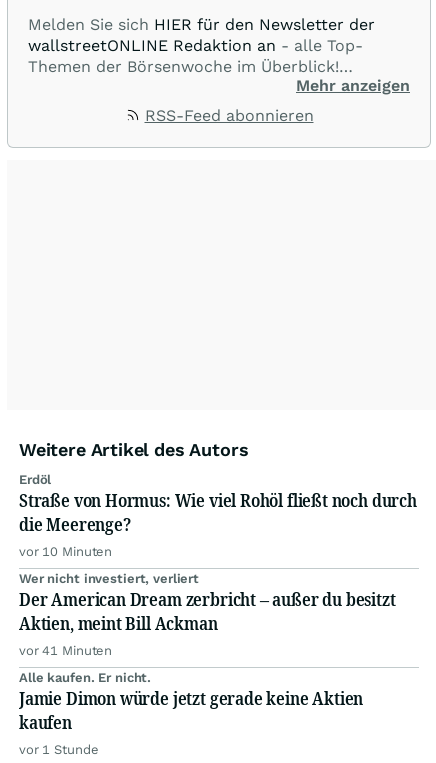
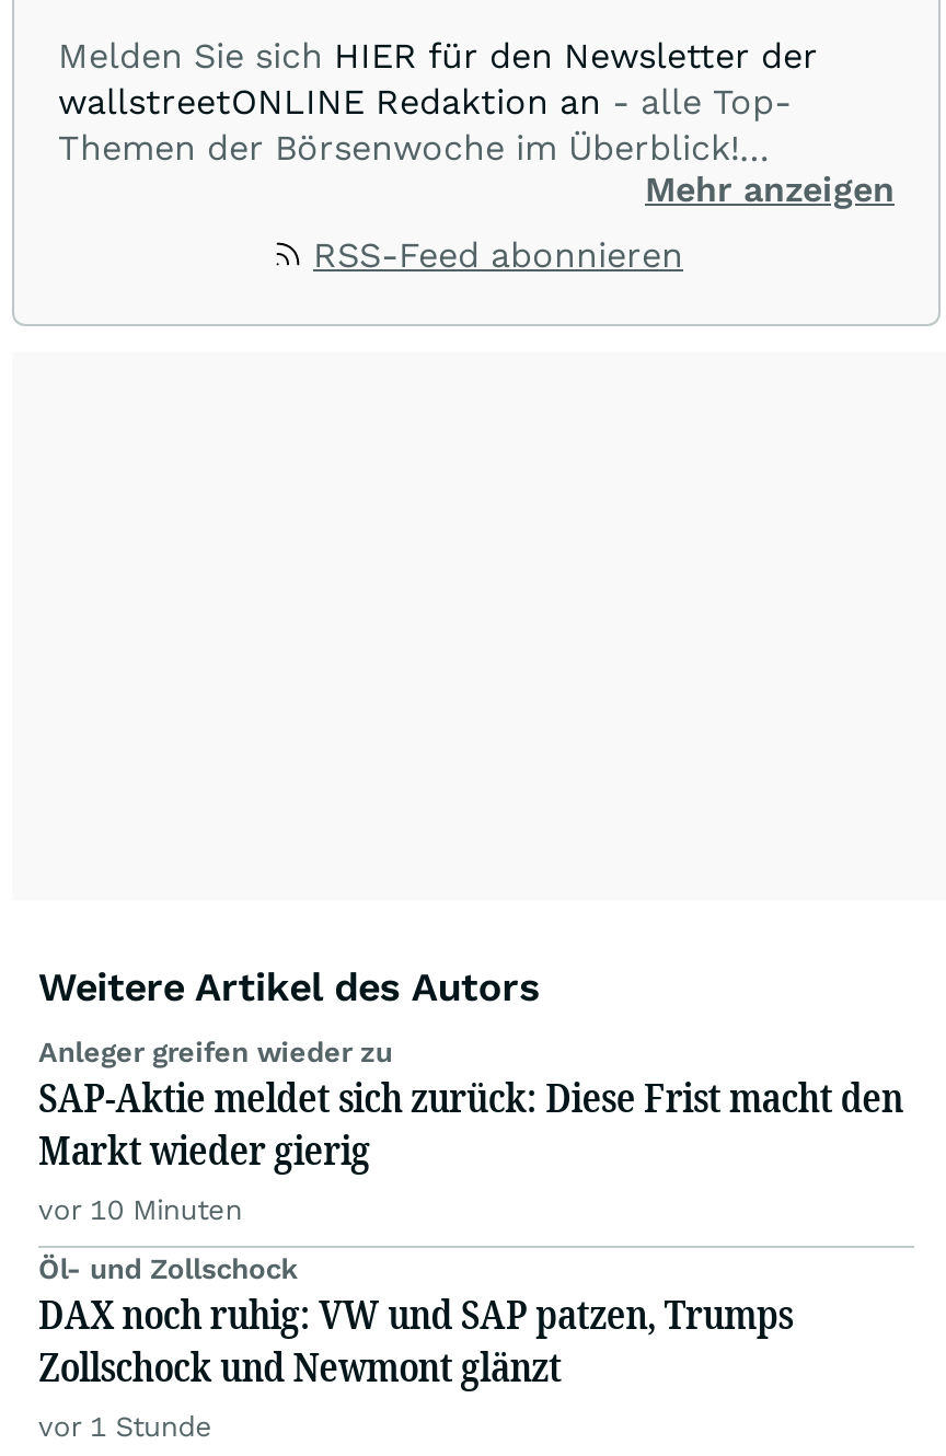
- Erdöl
- Straße von Hormus: Wie viel Rohöl fließt noch durch
- die Meerenge?
+ Anleger greifen wieder zu
+ SAP-Aktie meldet sich zurück: Diese Frist macht den
+ Markt wieder gierig

- Wer nicht investiert, verliert
- Der American Dream zerbricht – außer du besitzt
- Aktien, meint Bill Ackman
- vor 41 Minuten
- Alle kaufen. Er nicht.
- Jamie Dimon würde jetzt gerade keine Aktien
- kaufen
+ Öl- und Zollschock
+ DAX noch ruhig: VW und SAP patzen, Trumps
+ Zollschock und Newmont glänzt
